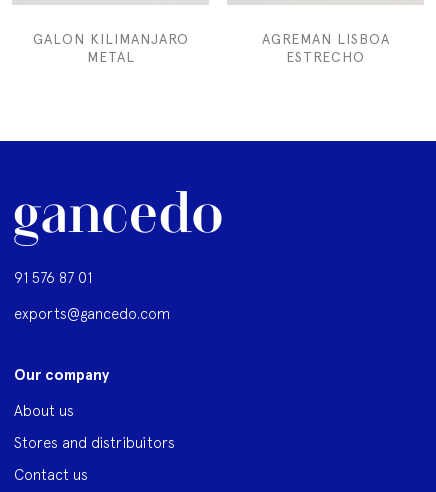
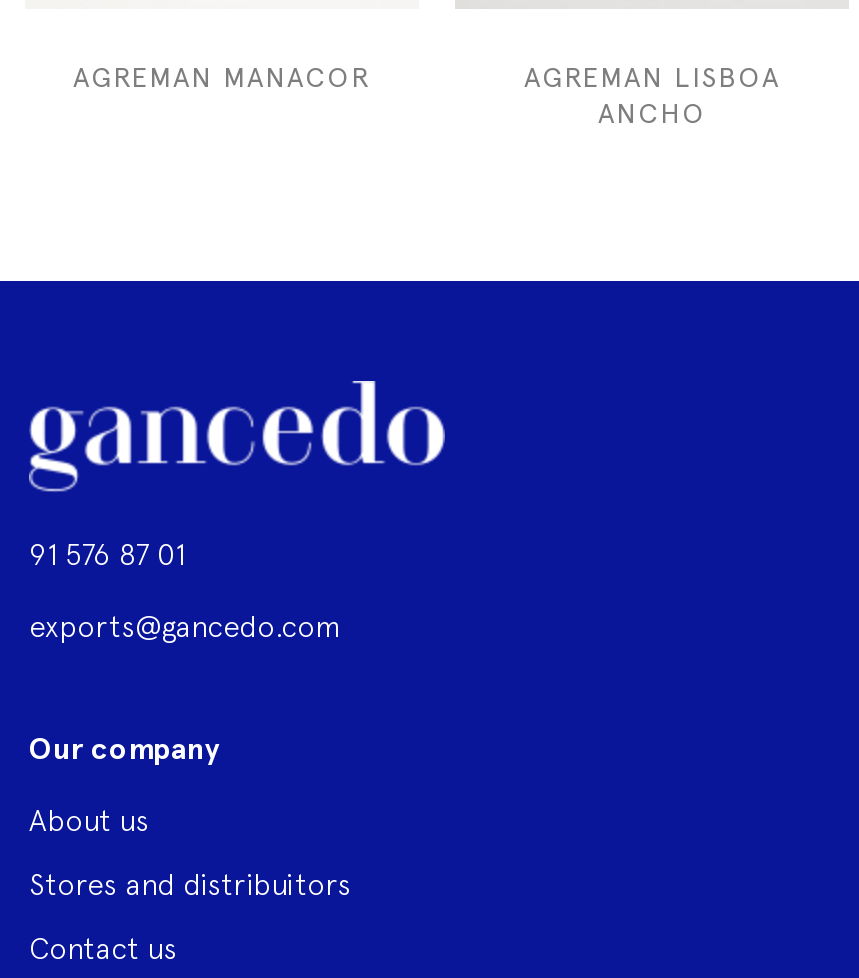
- GALON KILIMANJARO
- METAL
+ AGREMAN MANACOR

- ESTRECHO
+ ANCHO
